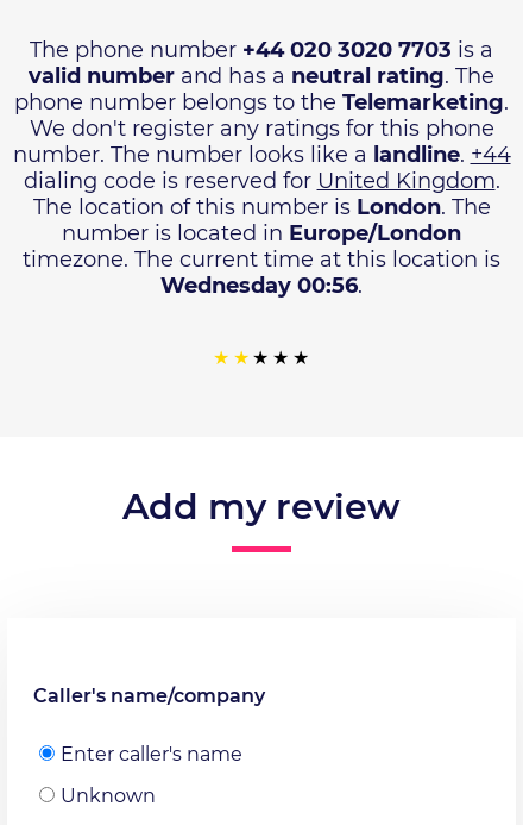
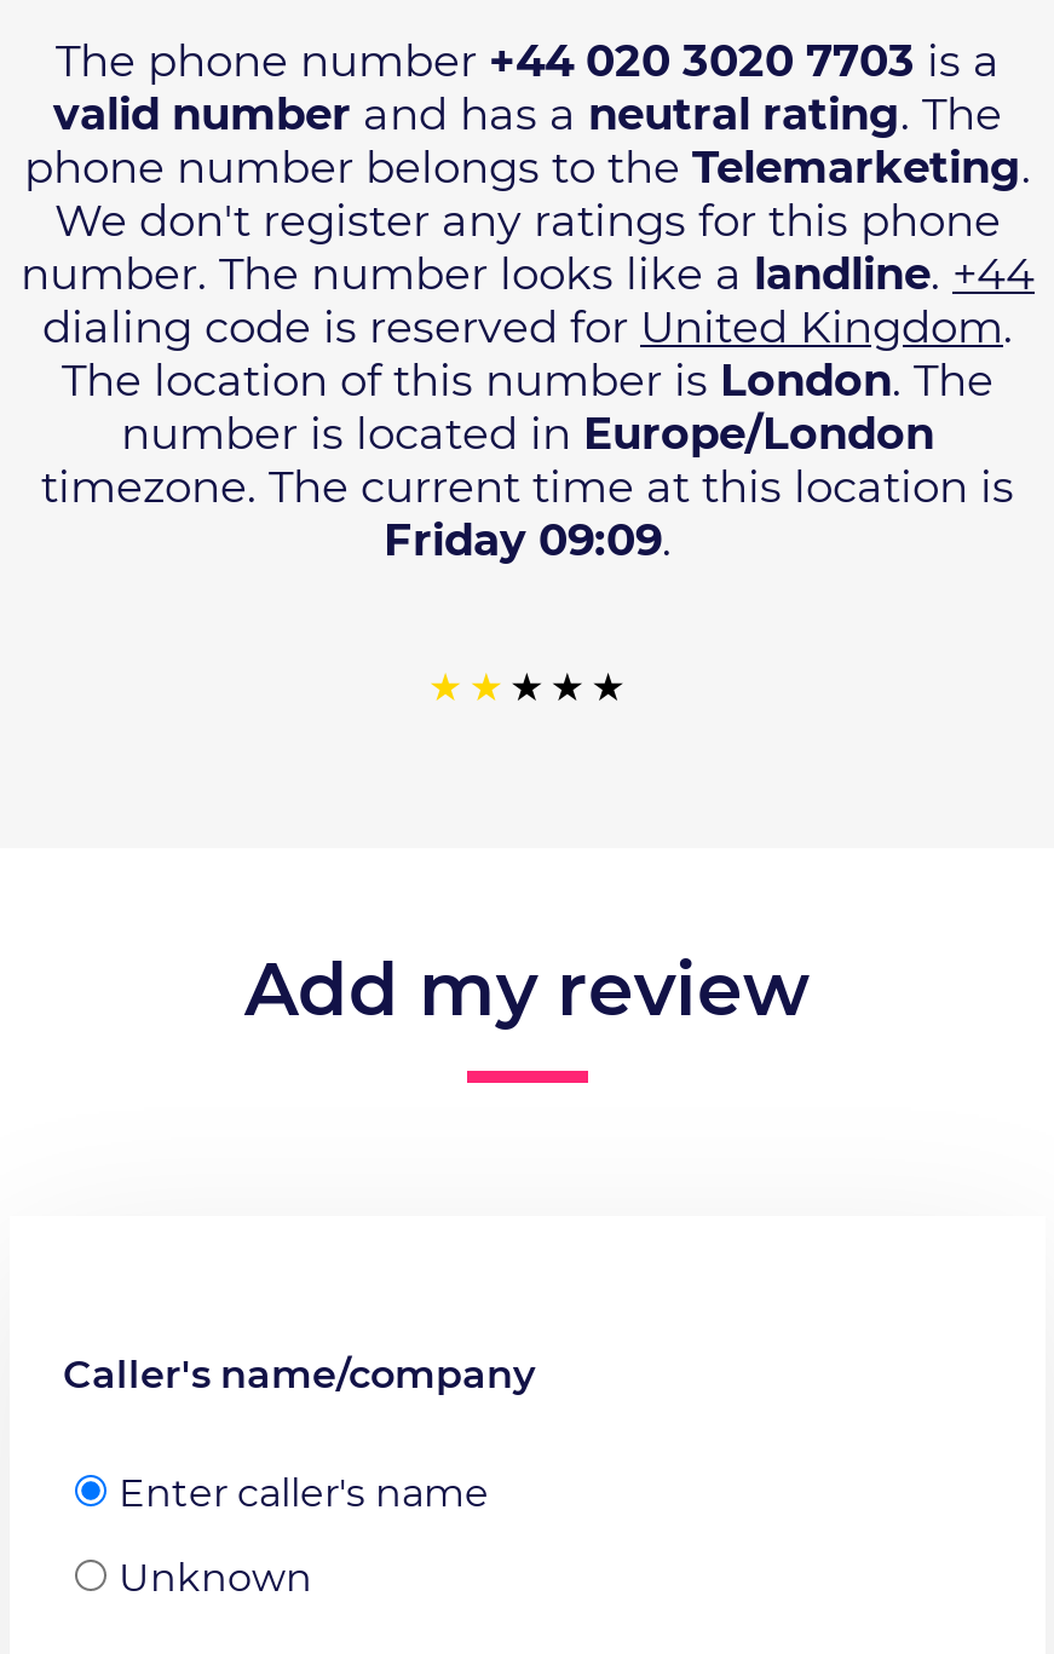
- Wednesday 00:56.
+ Friday 09:09.
